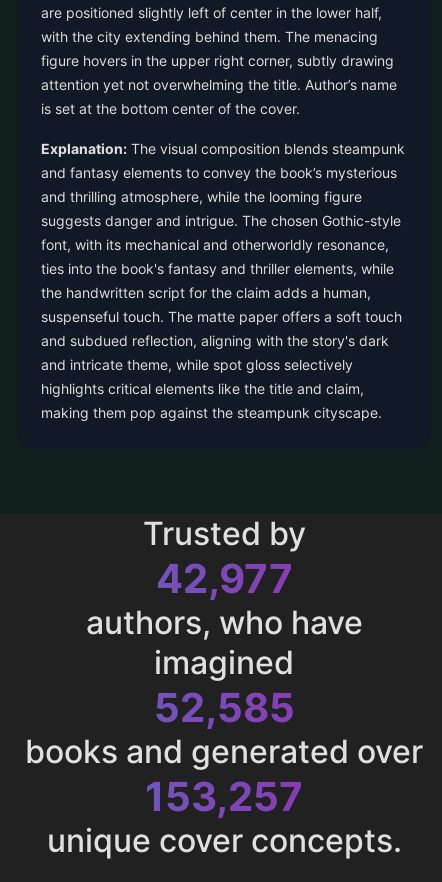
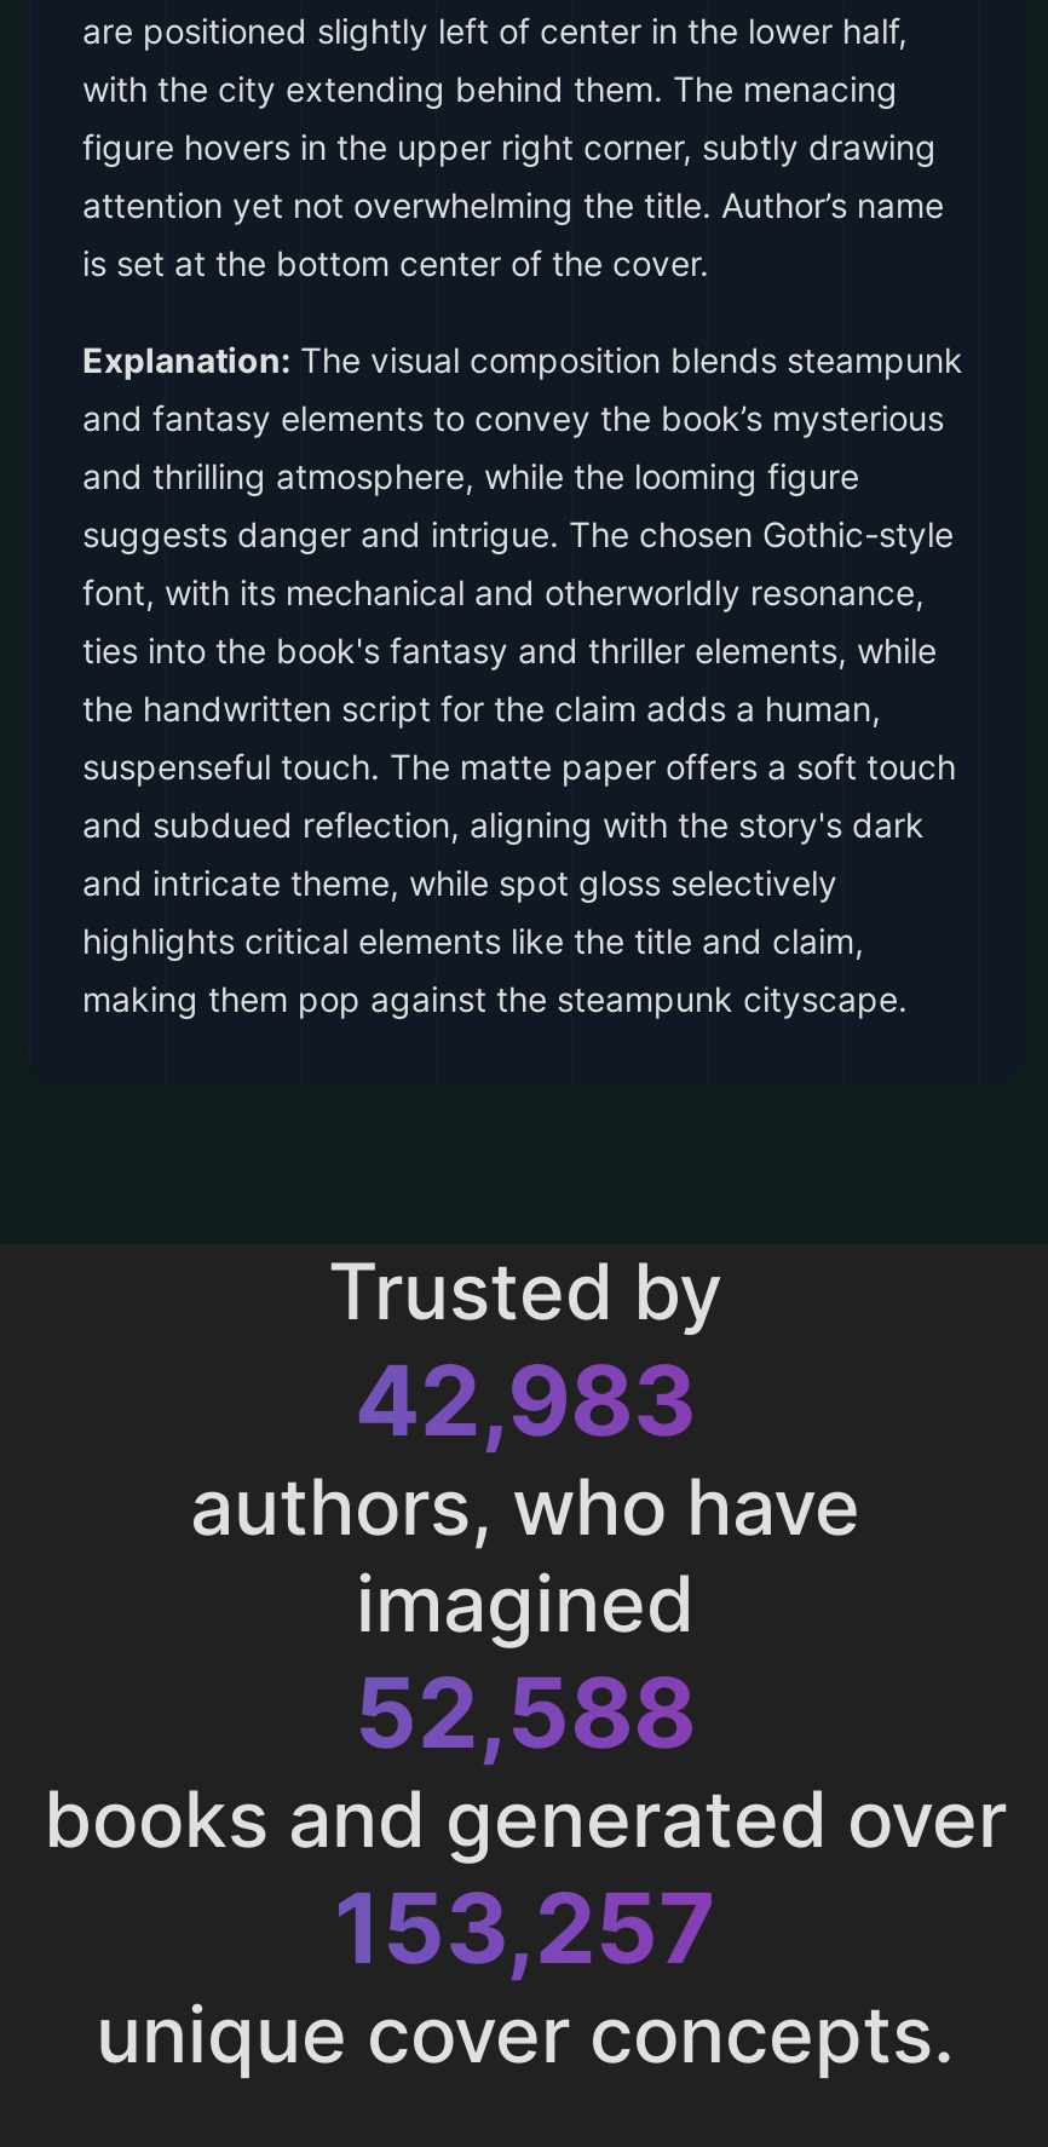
- 42,977
+ 42,983

- 52,585
+ 52,588
